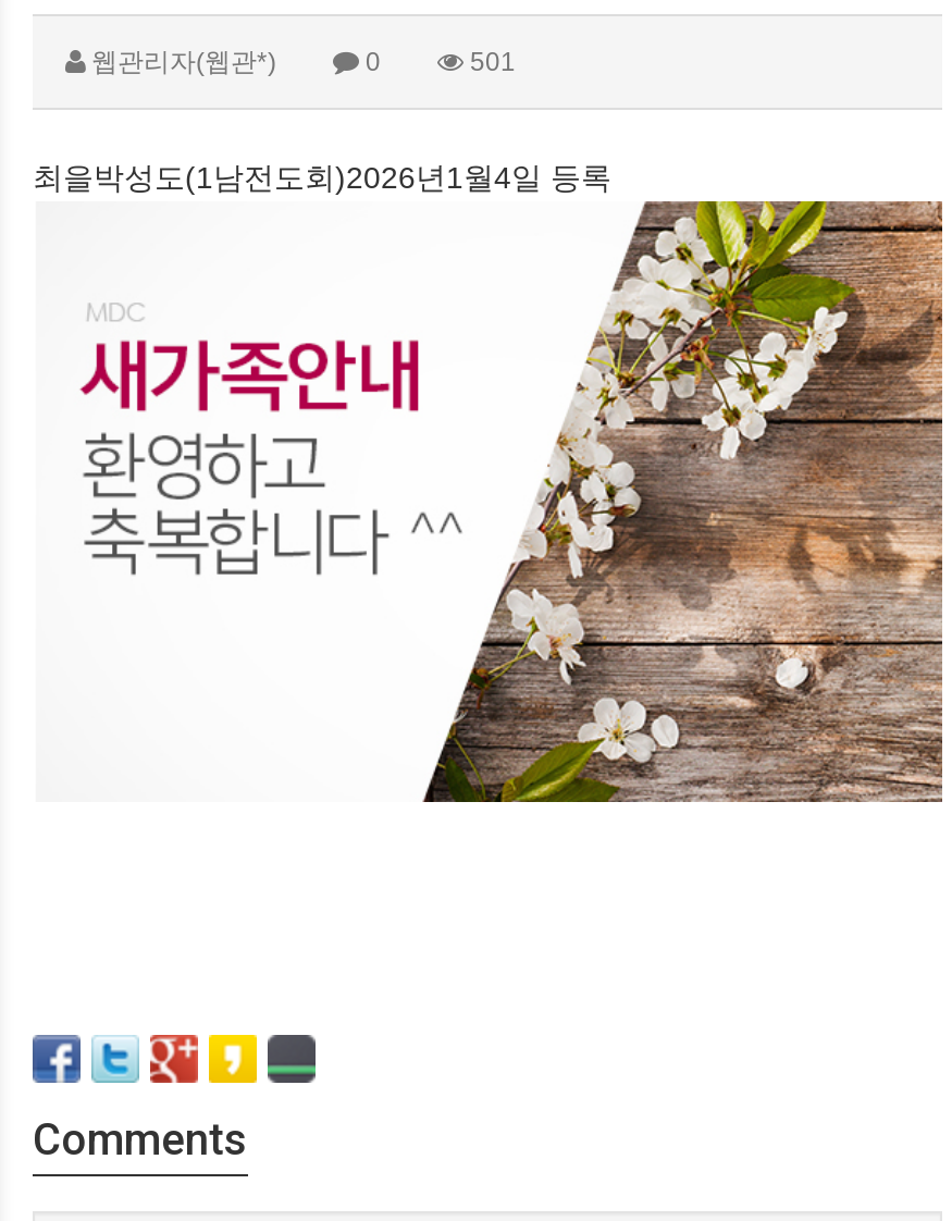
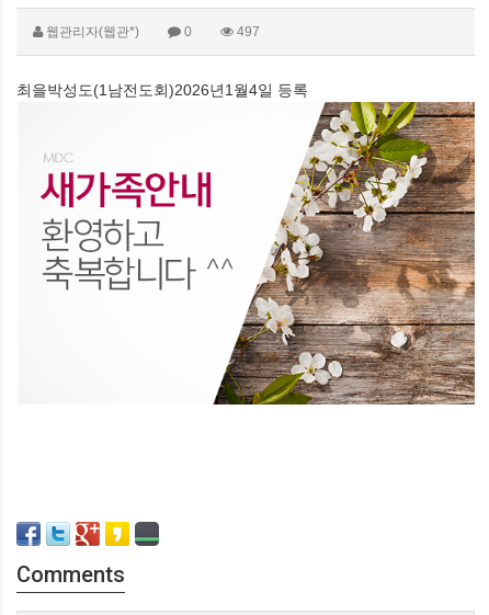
- 501
+ 497
